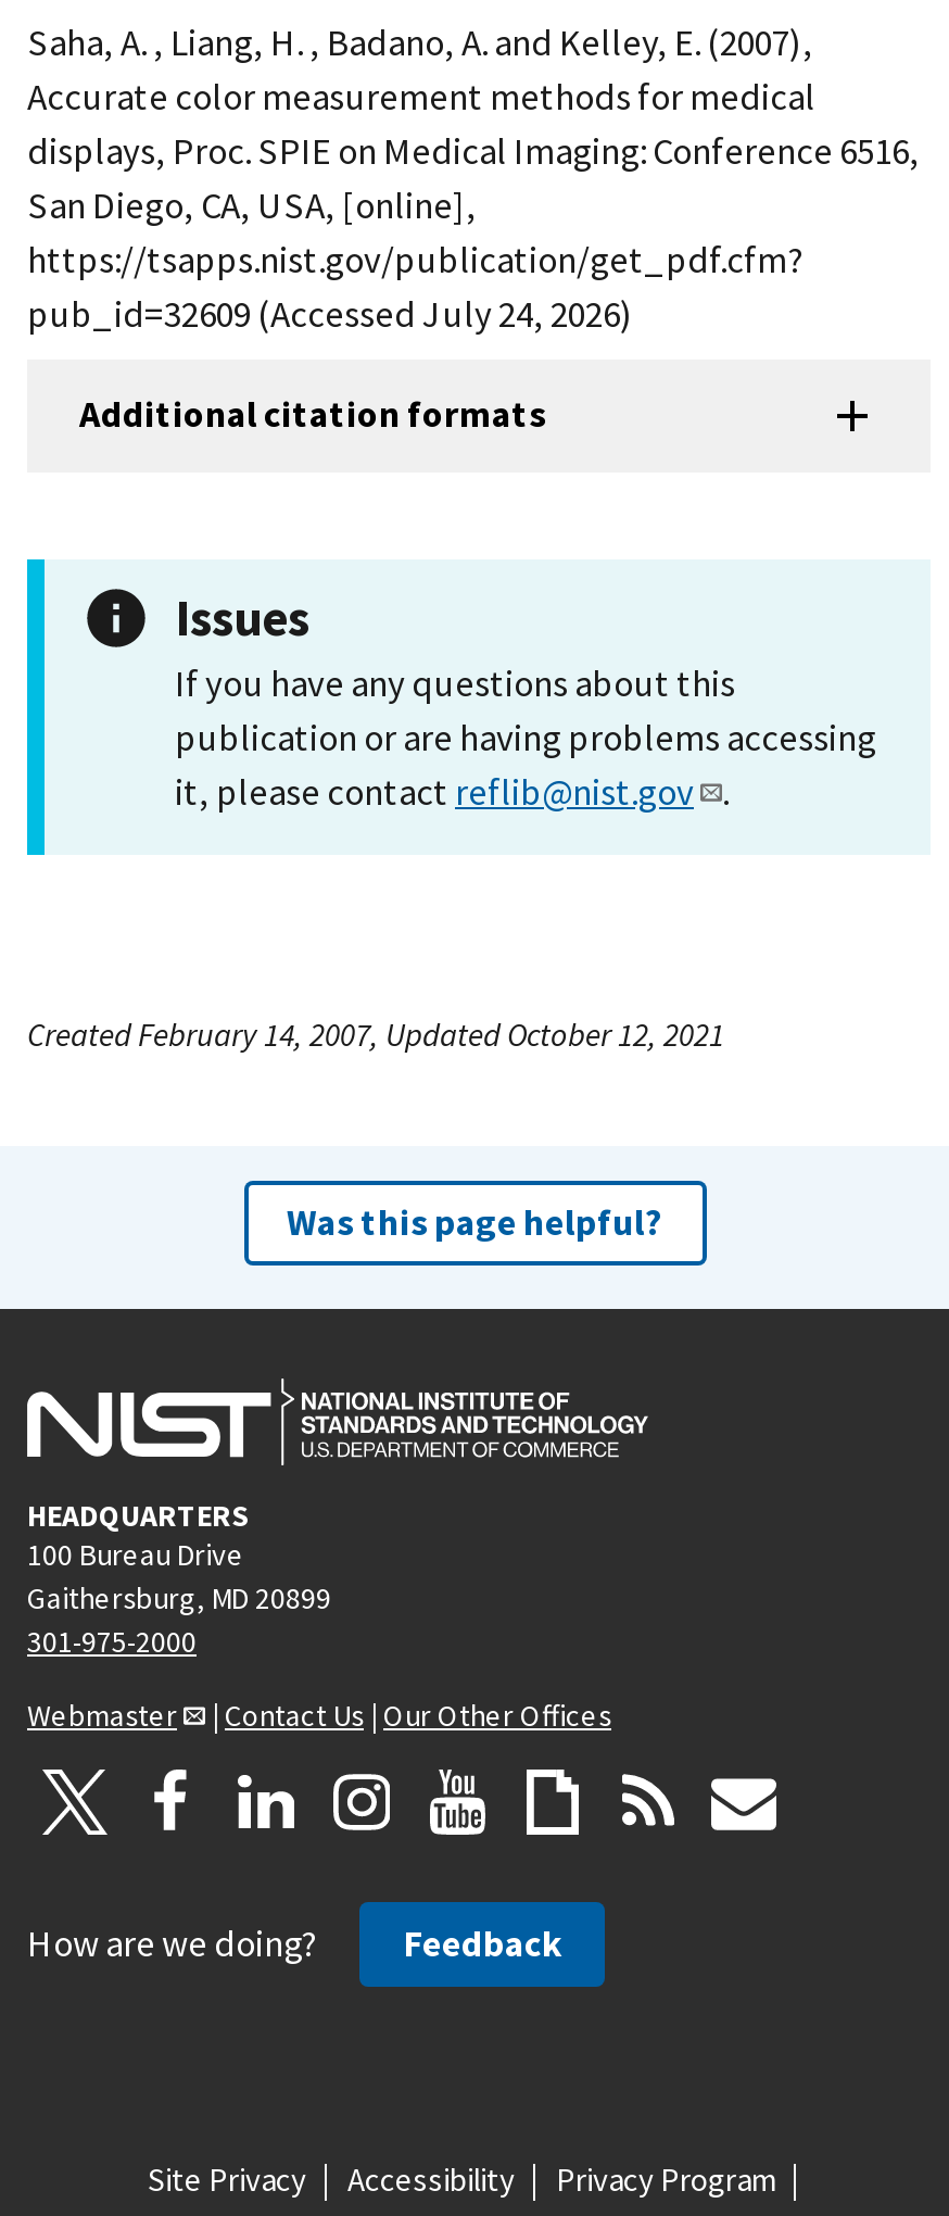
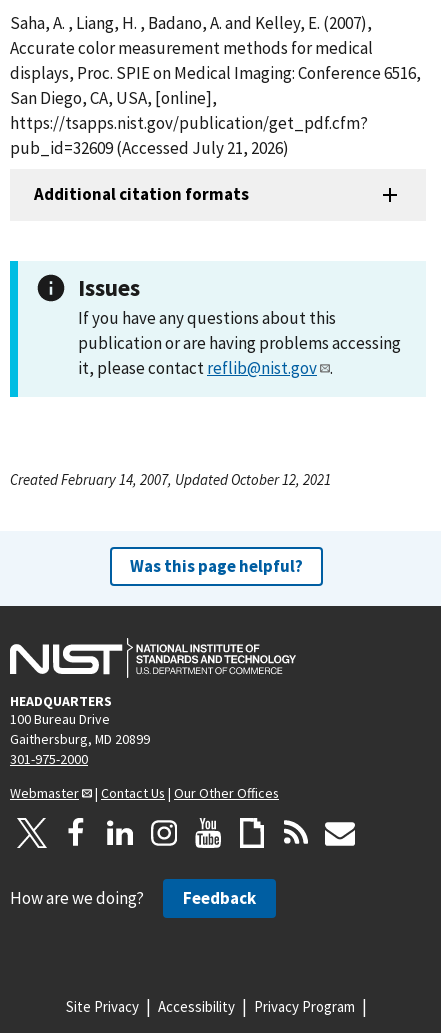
- pub_id=32609 (Accessed July 24, 2026)
+ pub_id=32609 (Accessed July 21, 2026)
